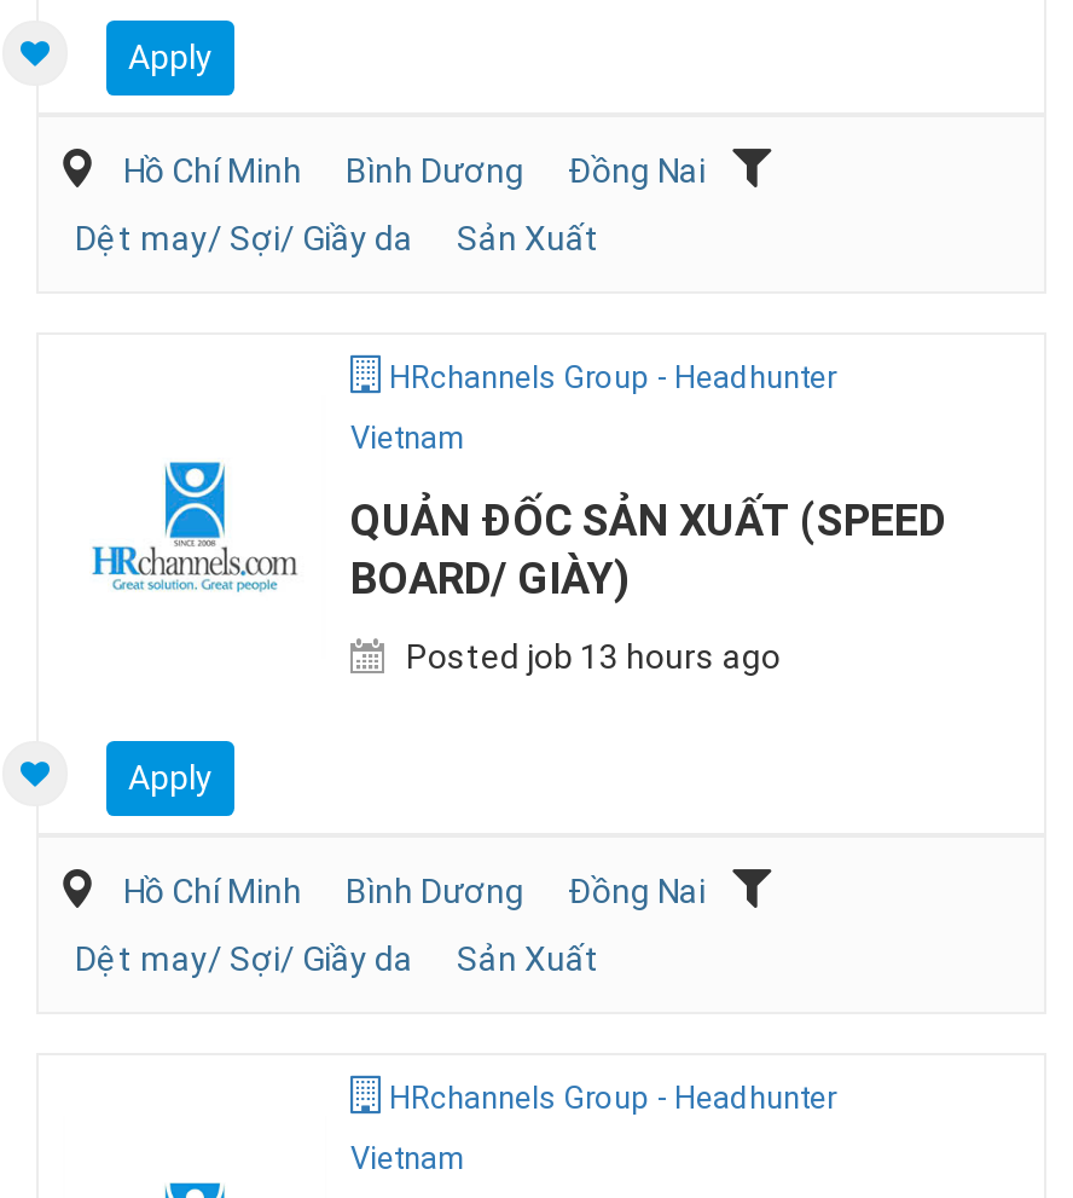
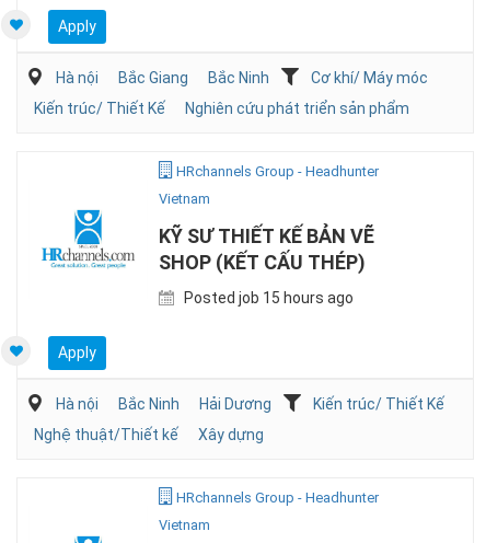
- Hồ Chí Minh
- Bình Dương
- Đồng Nai
+ Hà nội
+ Bắc Giang
+ Bắc Ninh
+ Cơ khí/ Máy móc

- Dệt may/ Sợi/ Giầy da
- Sản Xuất
+ Kiến trúc/ Thiết Kế
+ Nghiên cứu phát triển sản phẩm

- QUẢN ĐỐC SẢN XUẤT (SPEED
- BOARD/ GIÀY)
+ KỸ SƯ THIẾT KẾ BẢN VẼ
+ SHOP (KẾT CẤU THÉP)

- Posted job 13 hours ago
+ Posted job 15 hours ago

- Hồ Chí Minh
- Bình Dương
- Đồng Nai
+ Hà nội
+ Bắc Ninh
+ Hải Dương
+ Kiến trúc/ Thiết Kế

- Dệt may/ Sợi/ Giầy da
- Sản Xuất
+ Nghệ thuật/Thiết kế
+ Xây dựng
